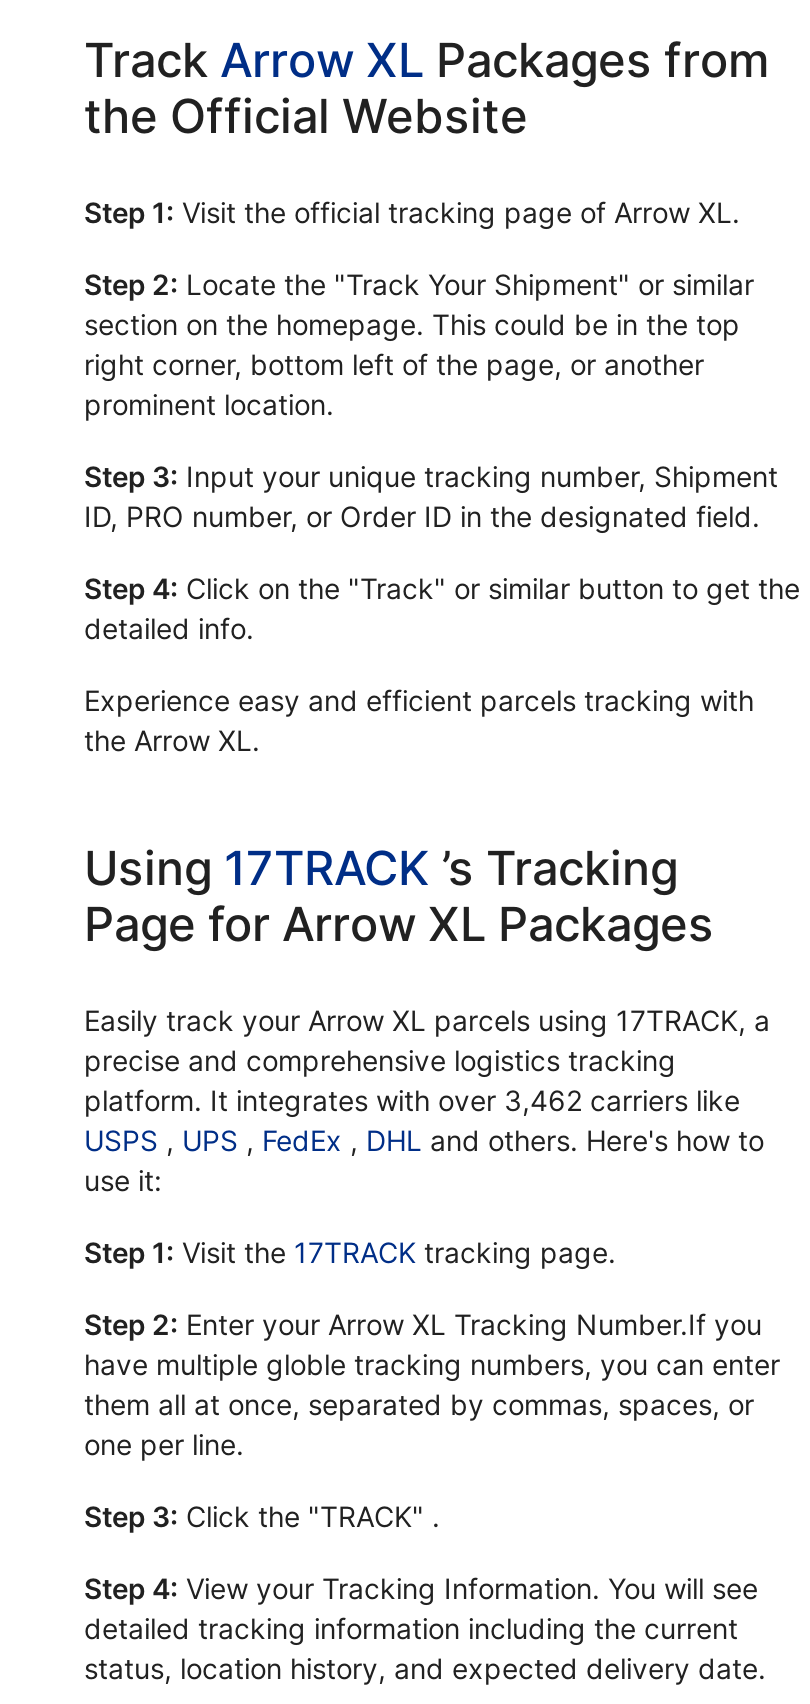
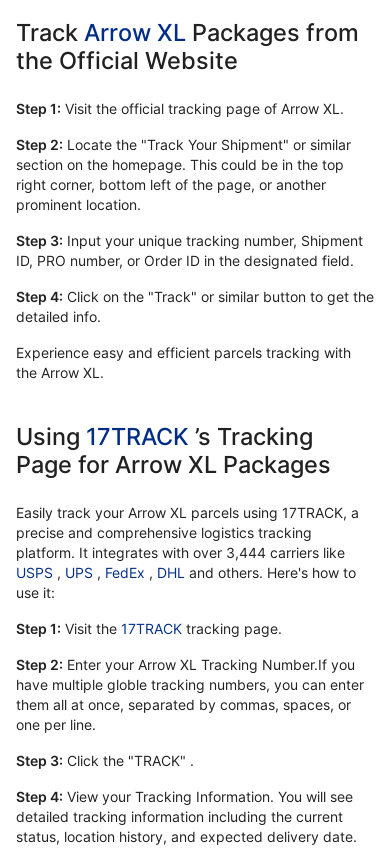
- platform. It integrates with over 3,462 carriers like
+ platform. It integrates with over 3,444 carriers like
